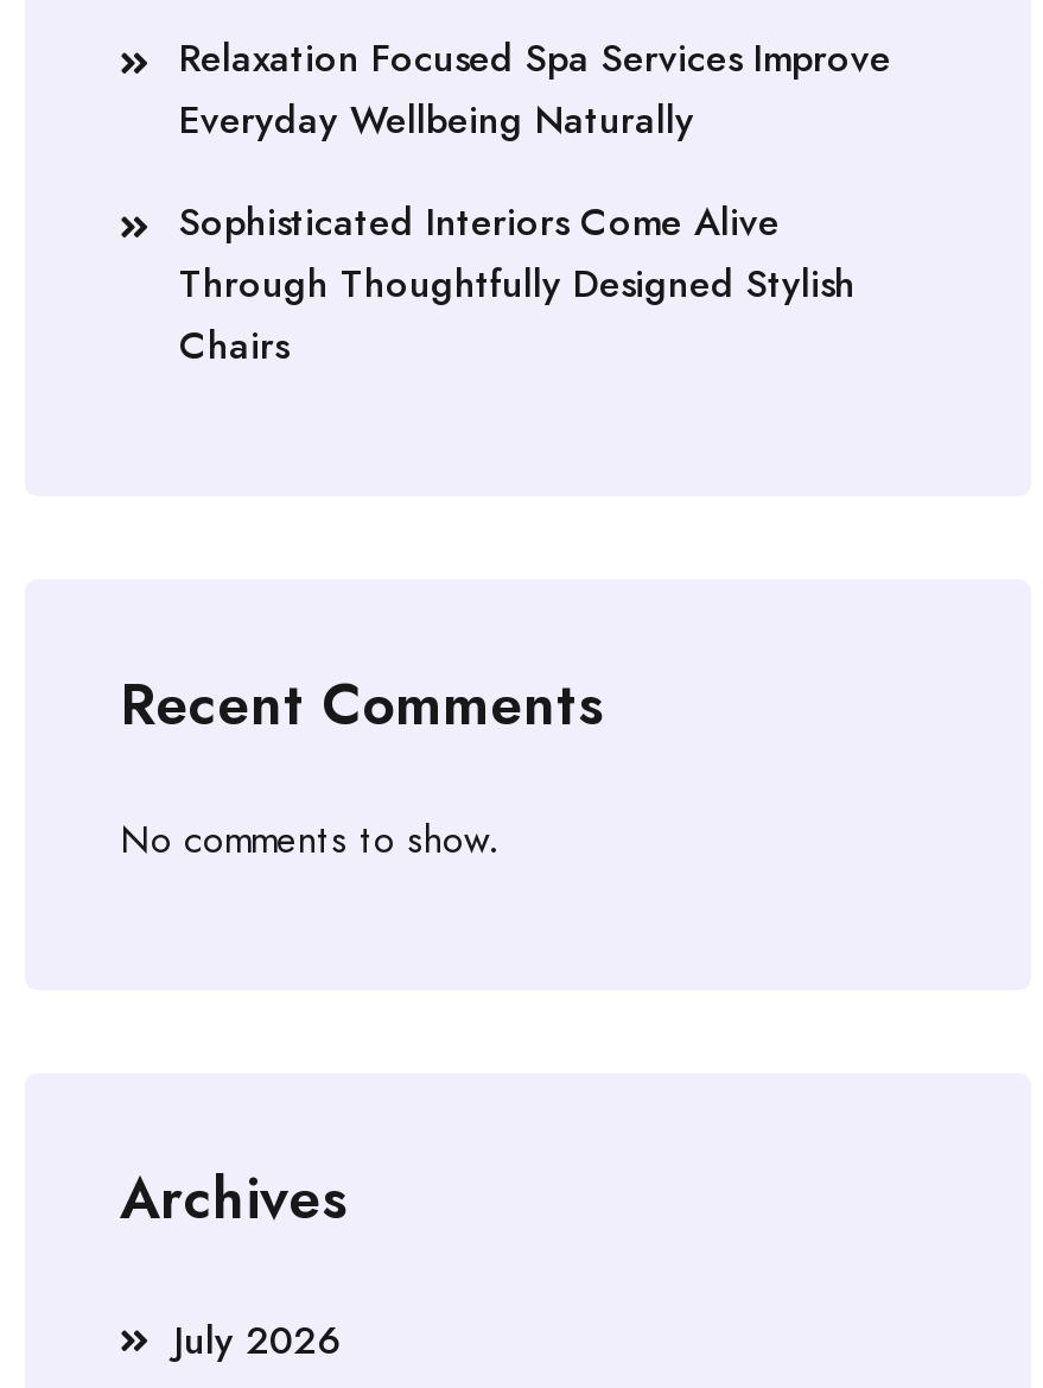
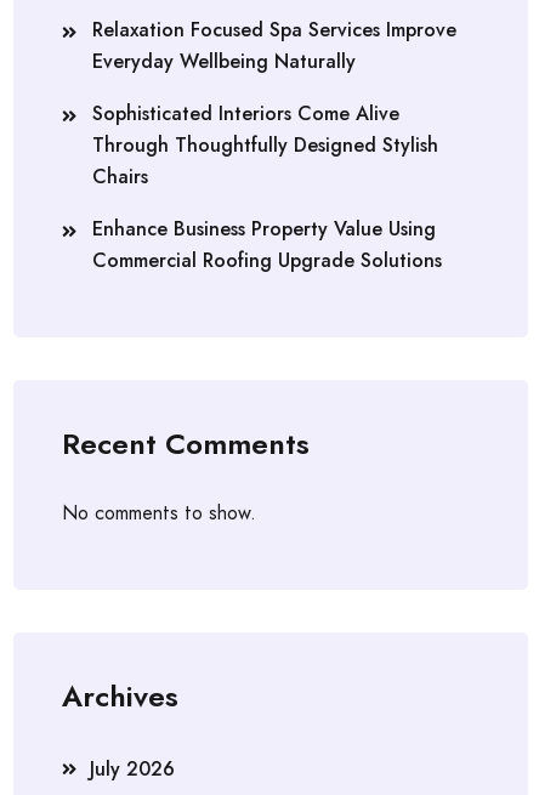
+ Enhance Business Property Value Using
+ Commercial Roofing Upgrade Solutions
